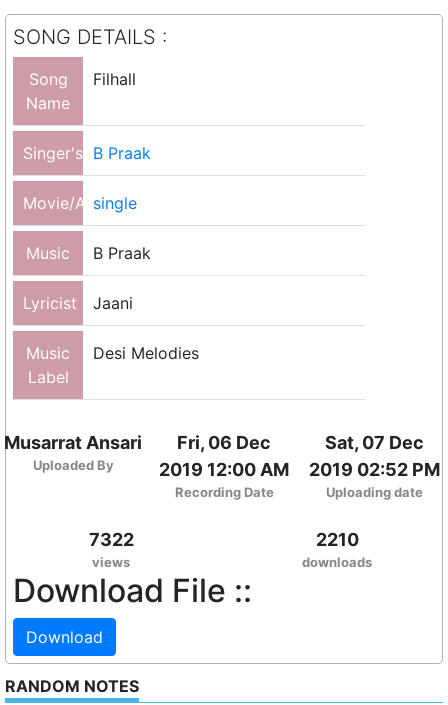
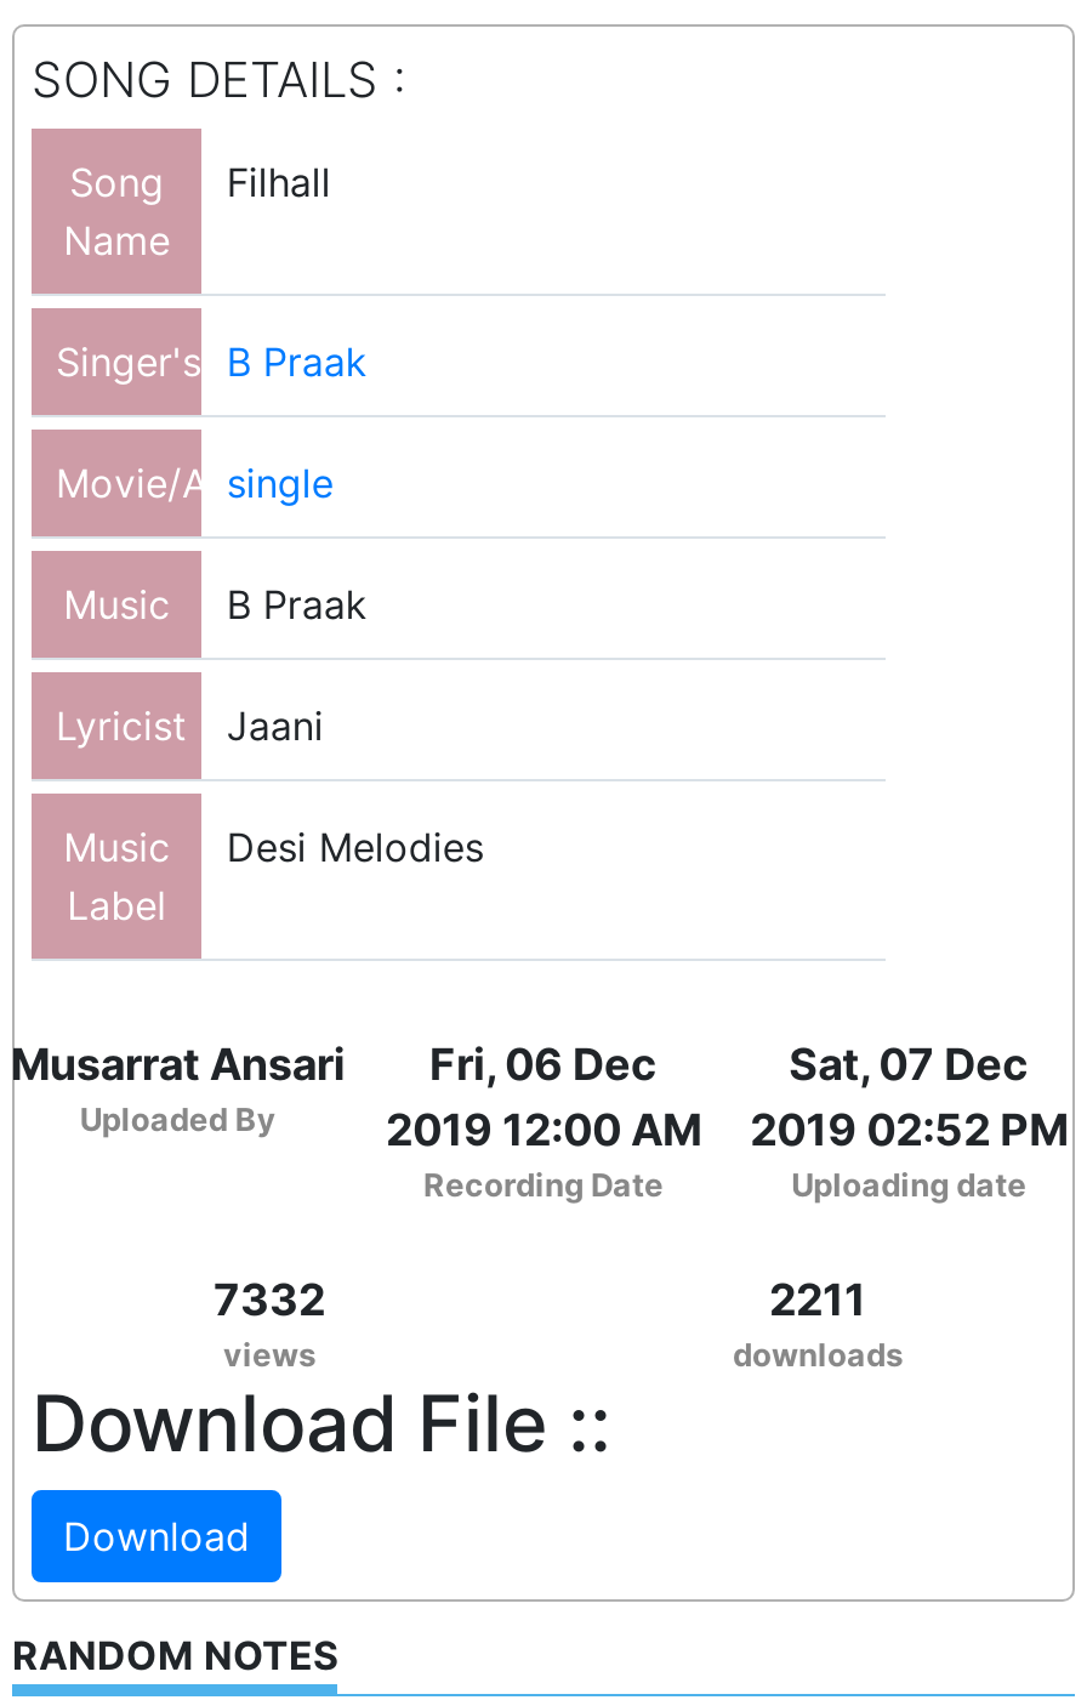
- 7322
+ 7332

- 2210
+ 2211
